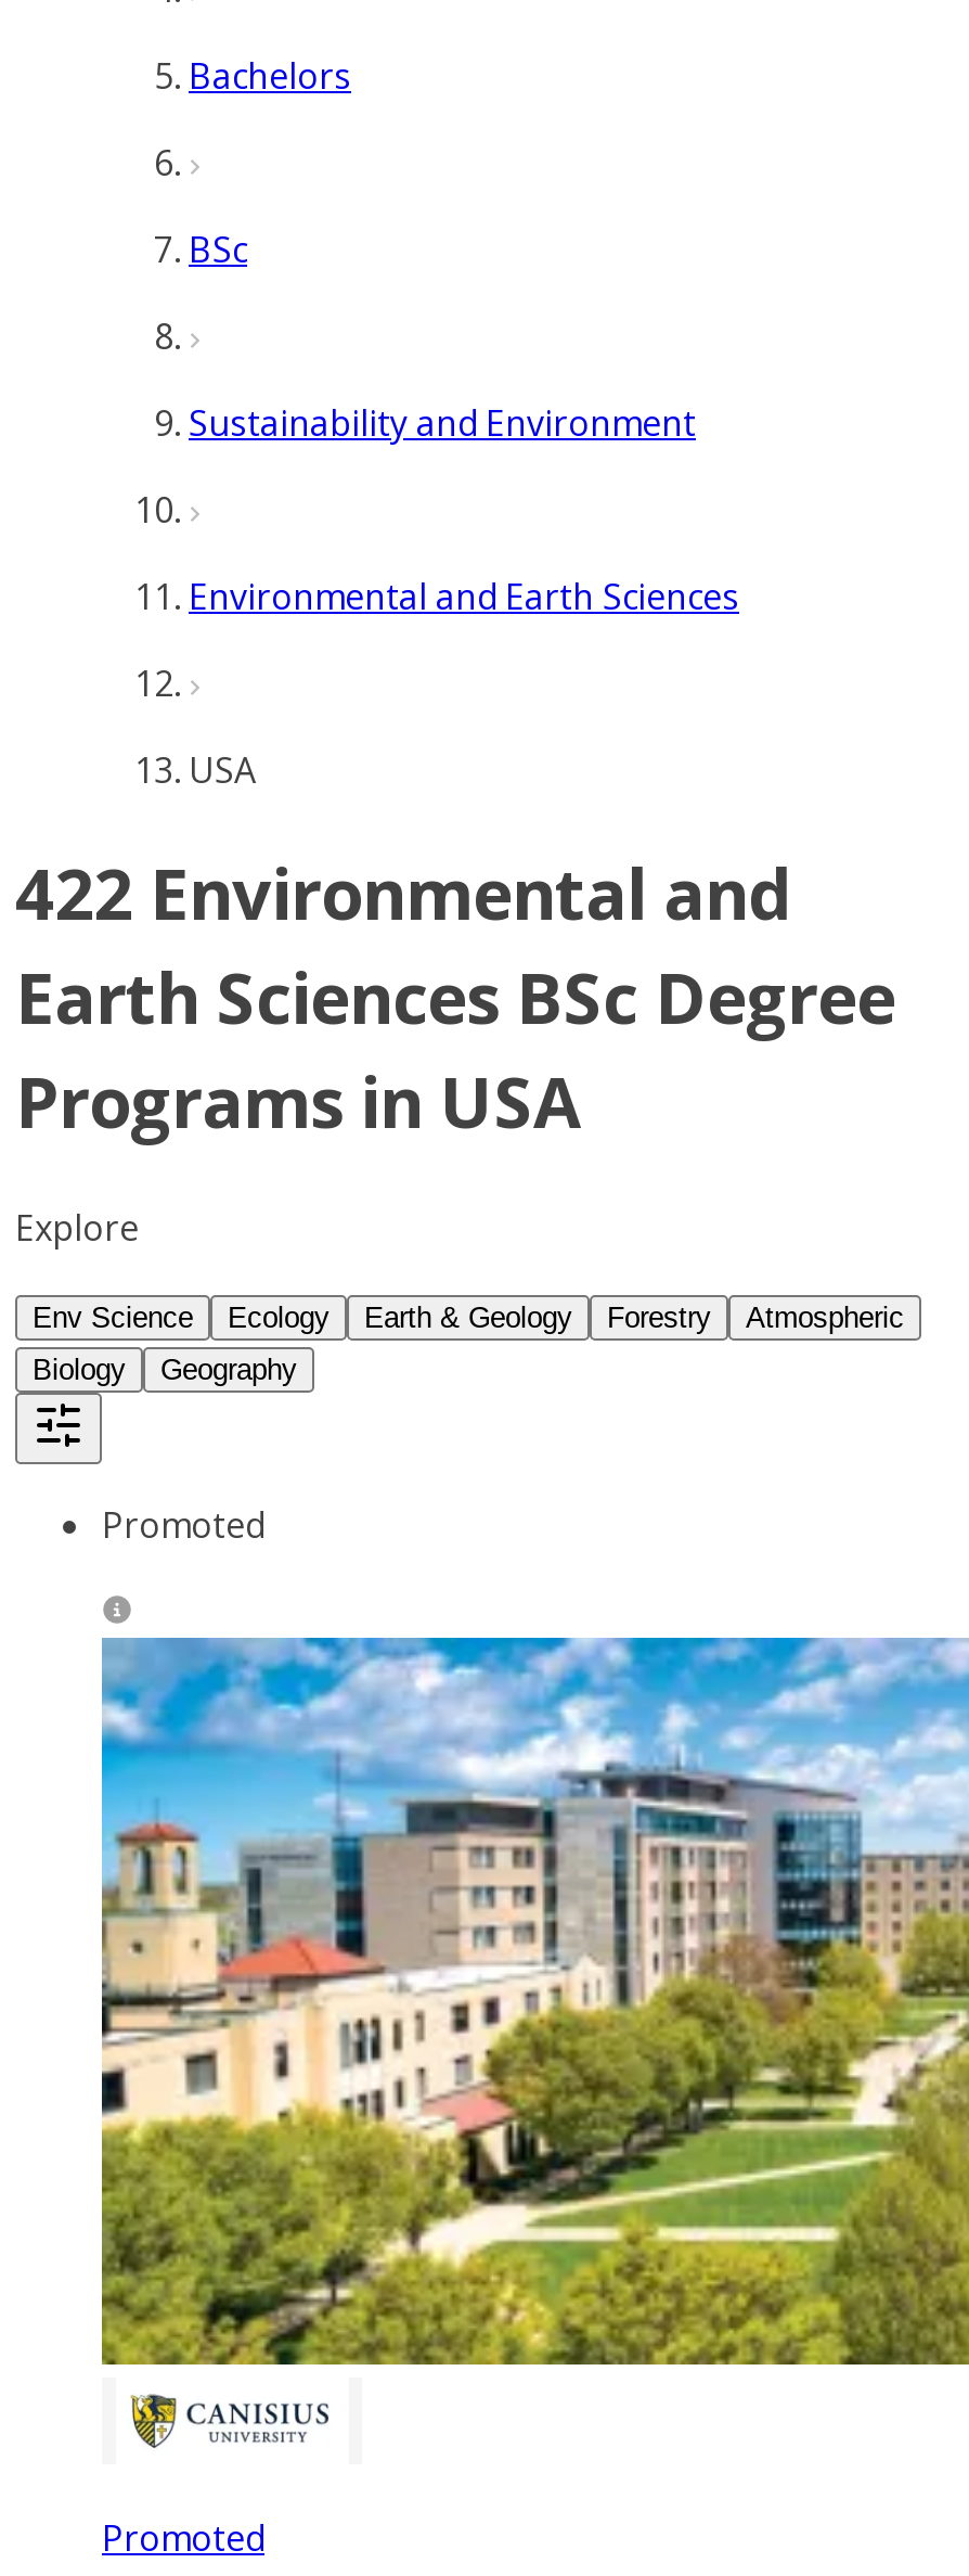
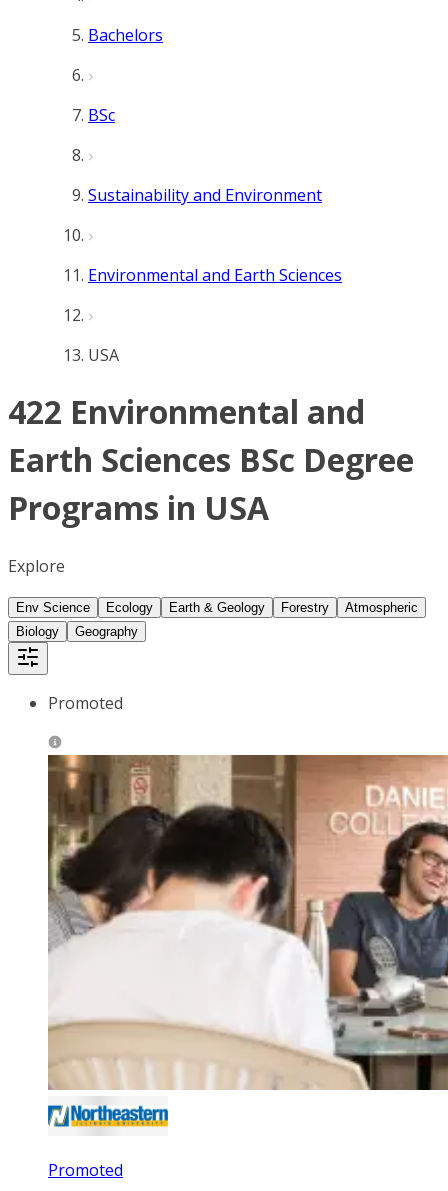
- [image]
+ [image]

- [image]
+ [image]
